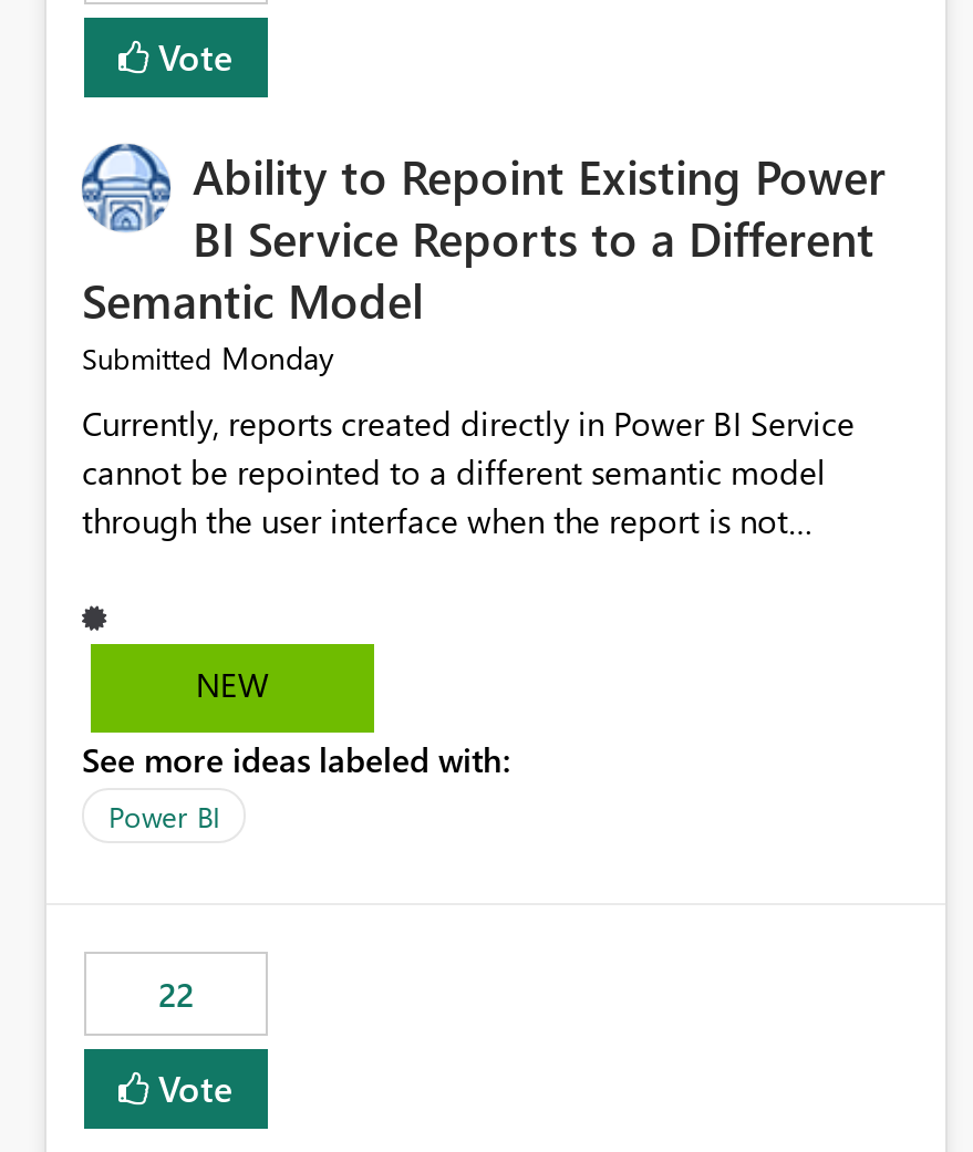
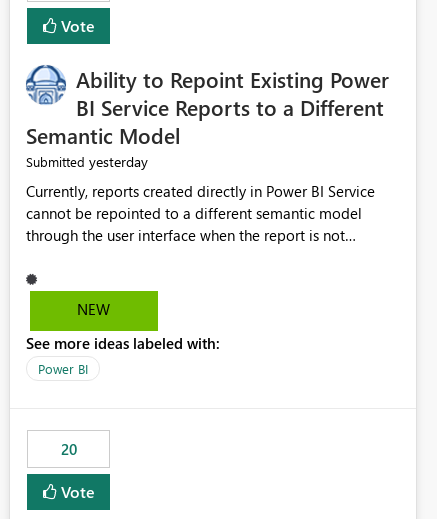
- Submitted Monday
+ Submitted yesterday

- 22
+ 20
